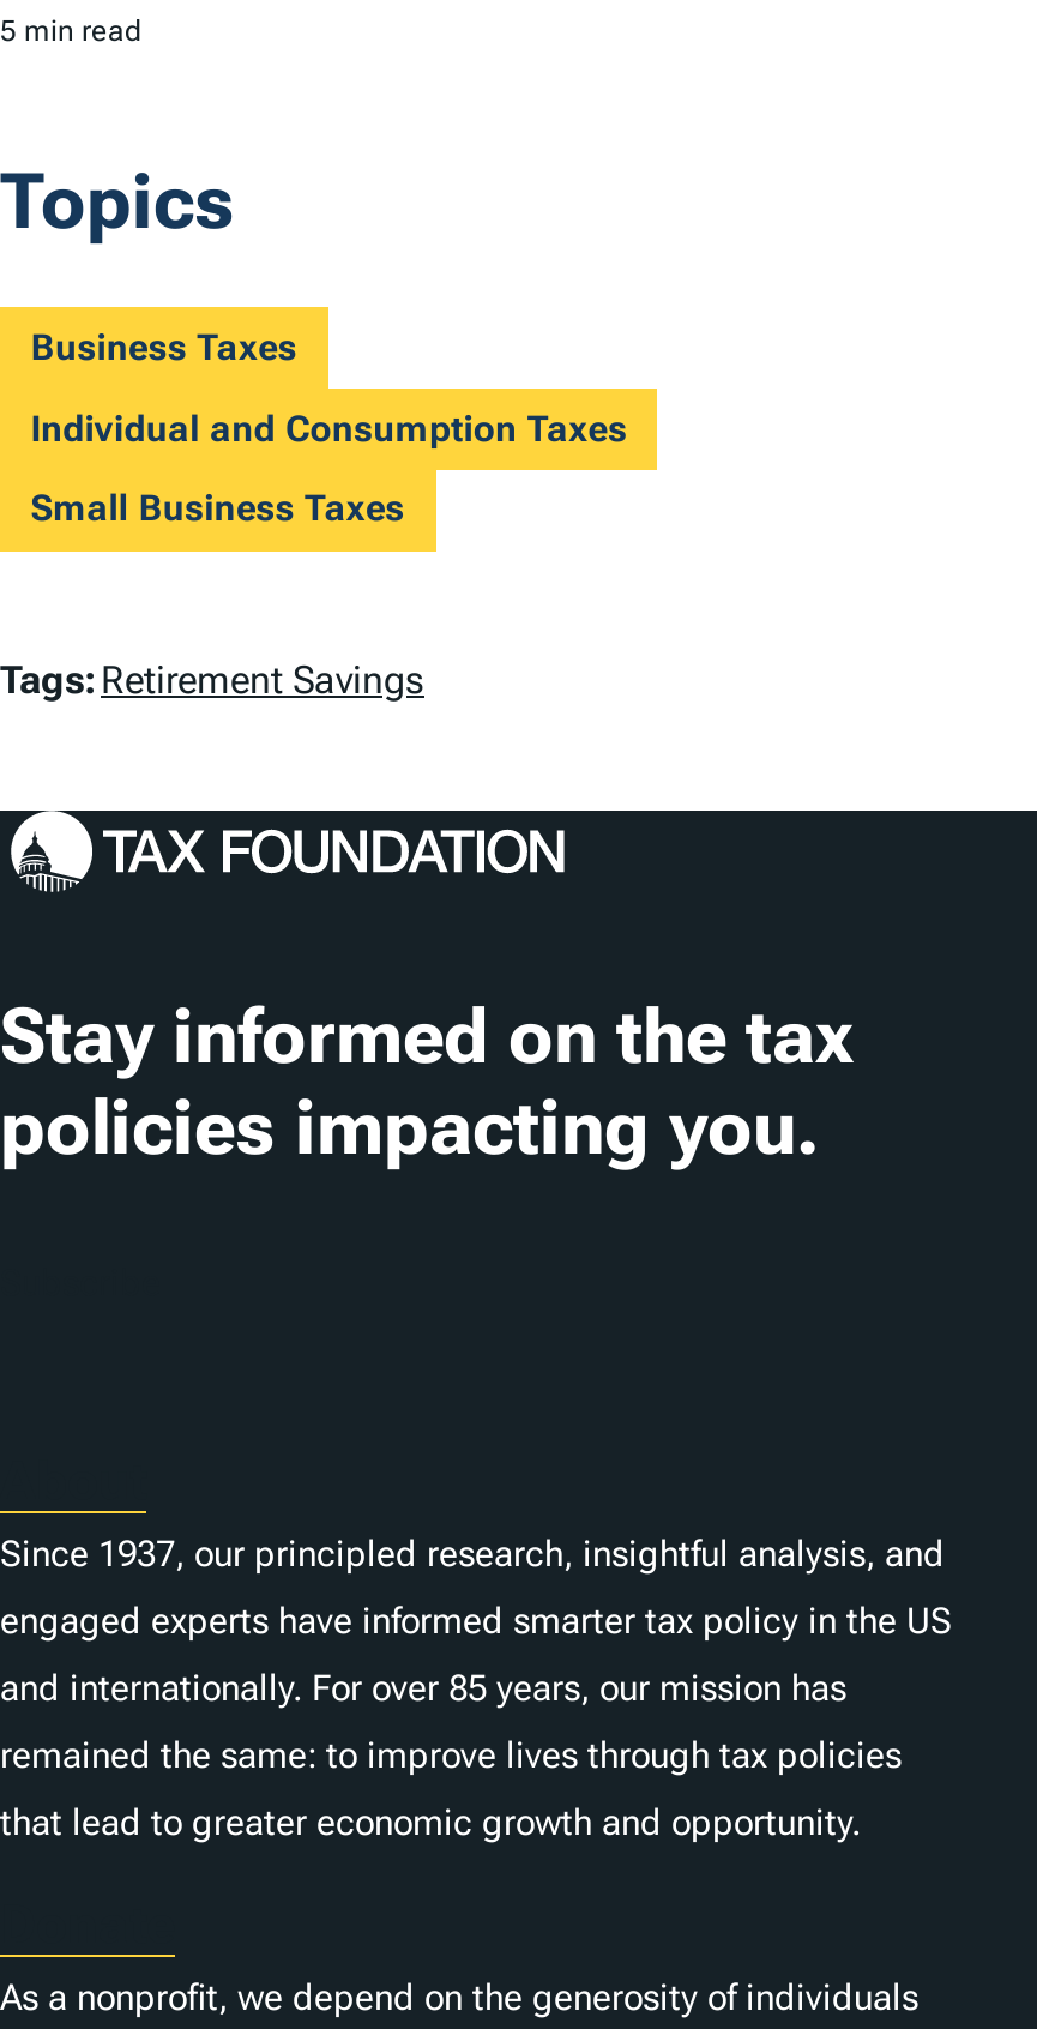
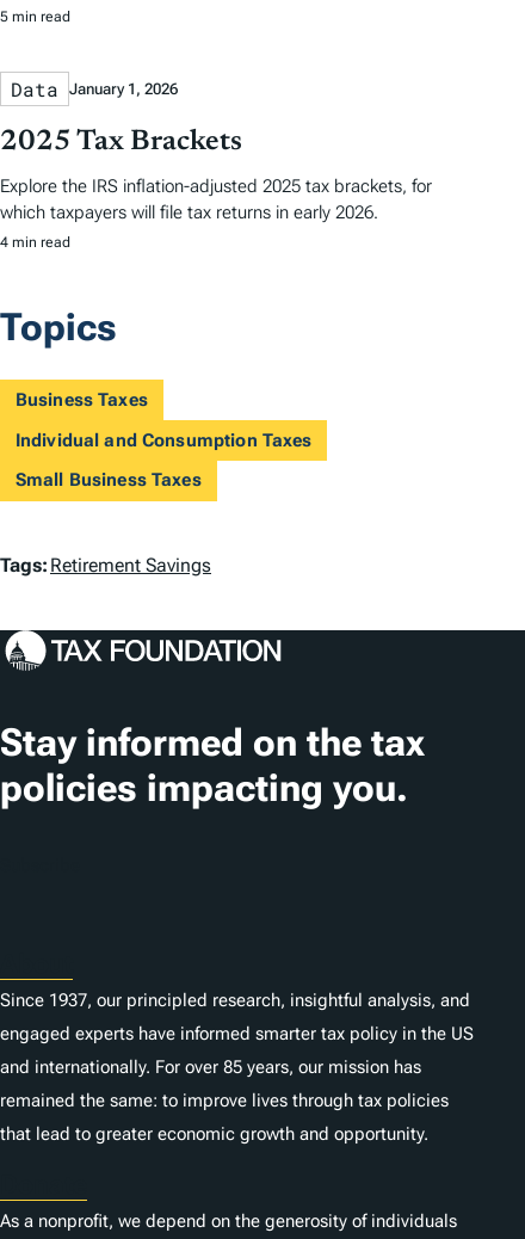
+ Data January 1, 2026
+ 2025 Tax Brackets
+ Explore the IRS inflation-adjusted 2025 tax brackets, for
+ which taxpayers will file tax returns in early 2026.
+ 4 min read
